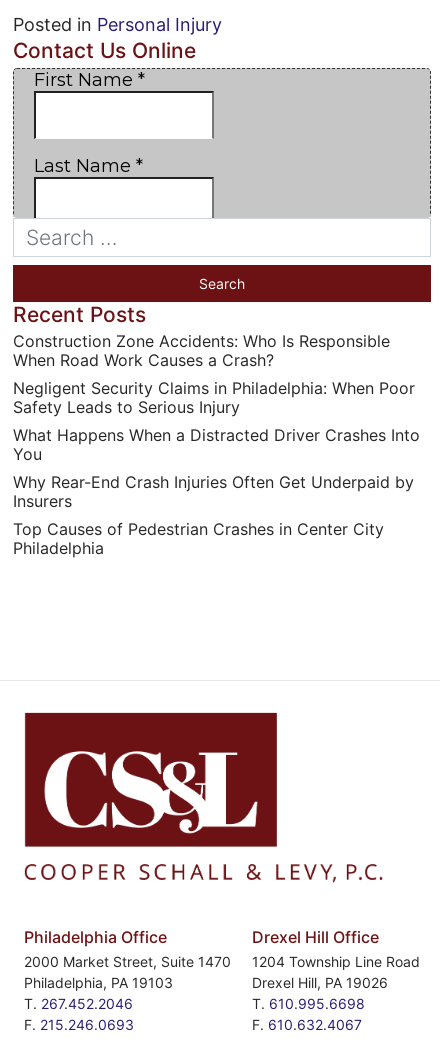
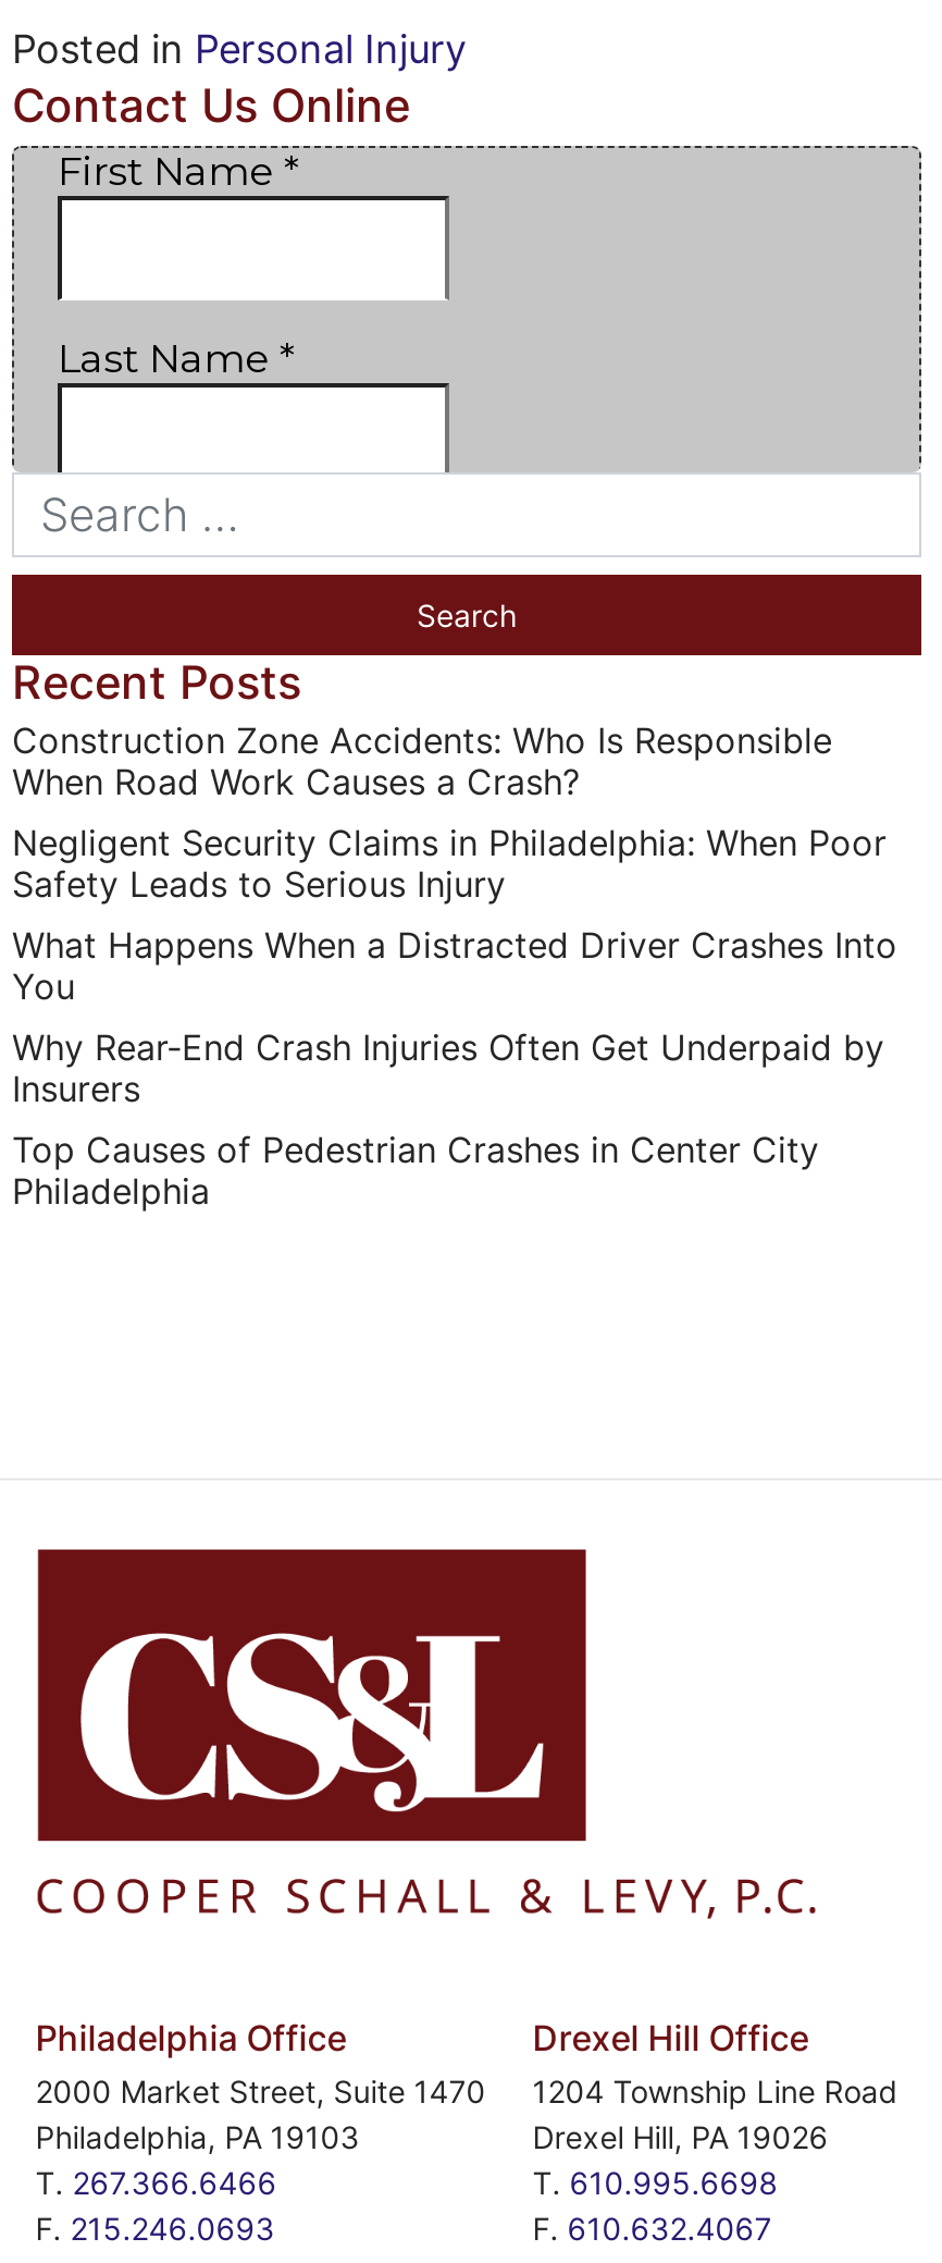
- T. 267.452.2046
+ T. 267.366.6466
